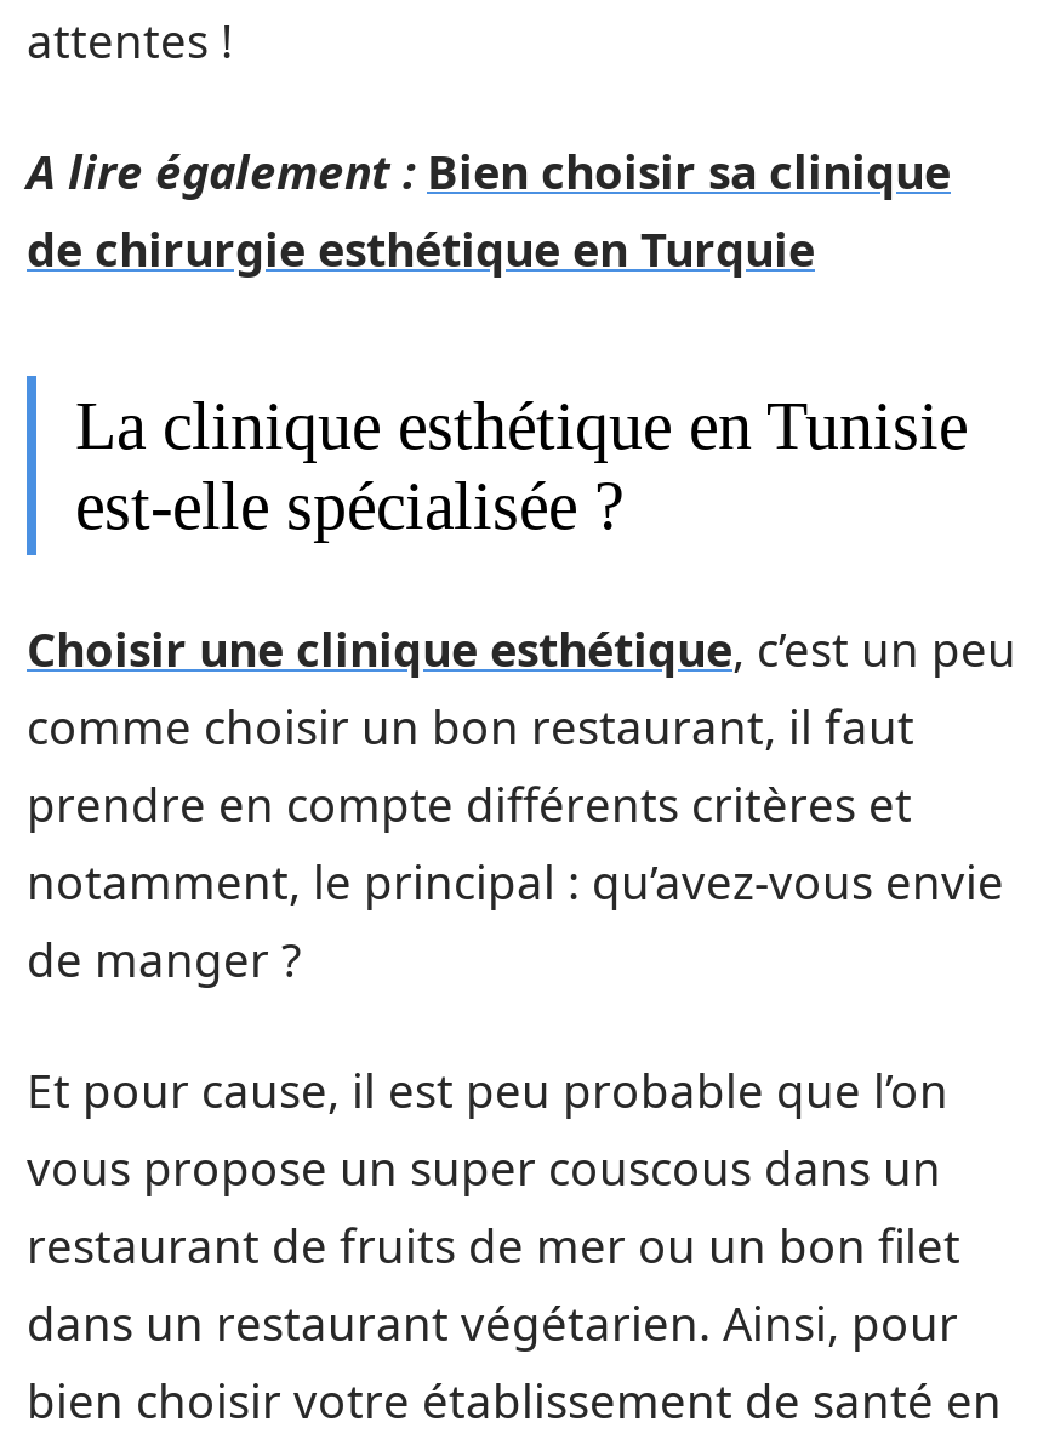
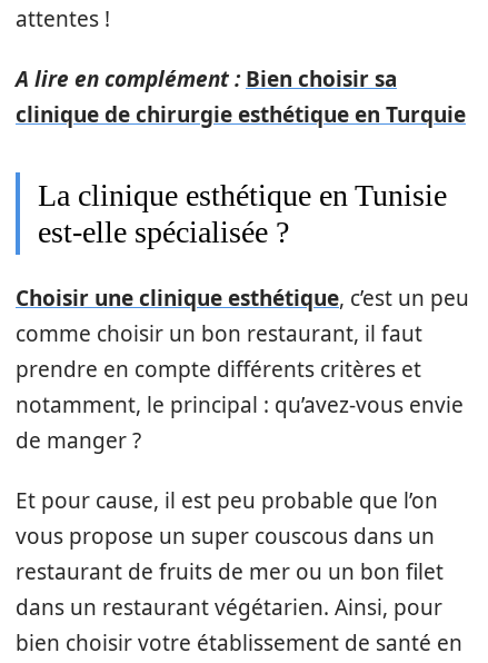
- A lire également : Bien choisir sa clinique
- de chirurgie esthétique en Turquie
+ A lire en complément : Bien choisir sa
+ clinique de chirurgie esthétique en Turquie
